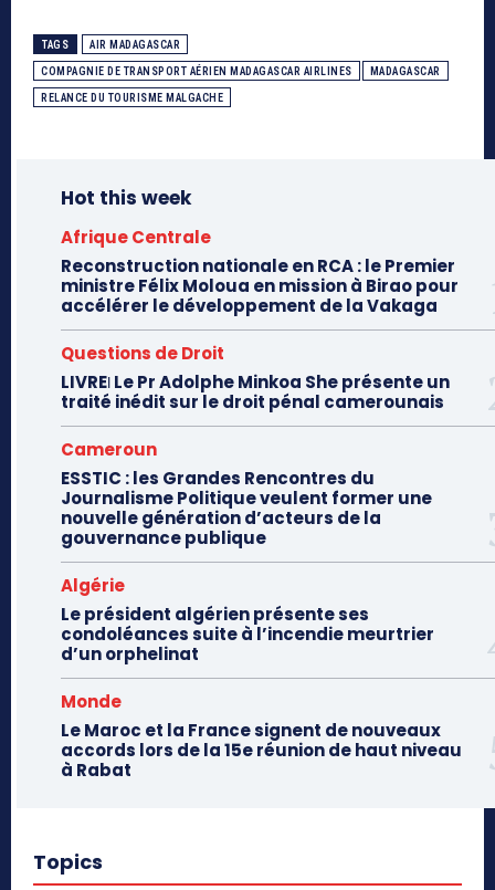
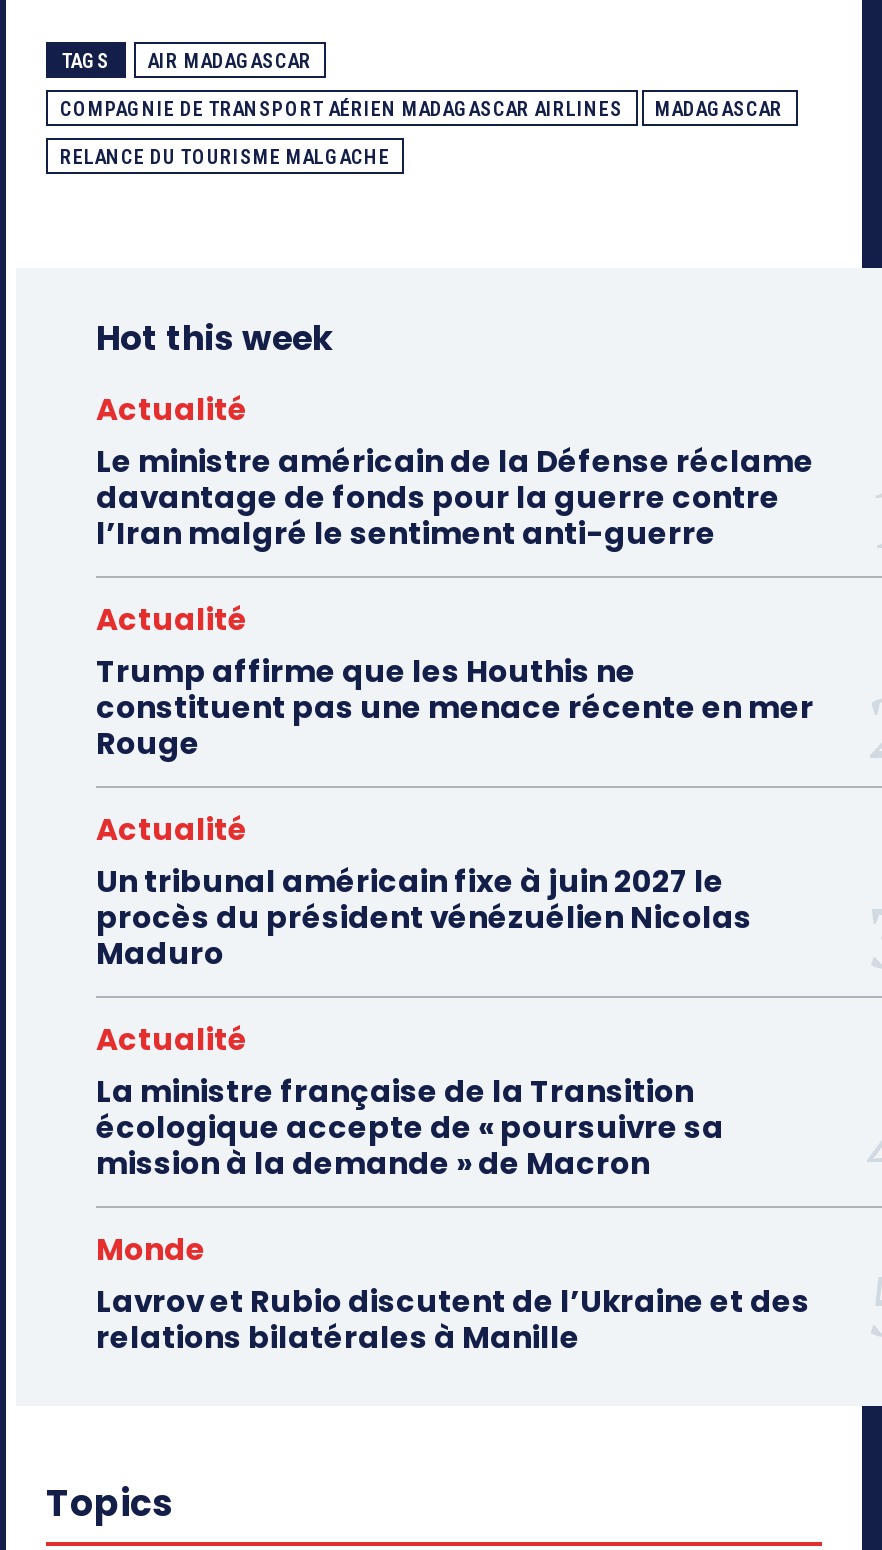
- Afrique Centrale
- Reconstruction nationale en RCA : le Premier
- ministre Félix Moloua en mission à Birao pour
- accélérer le développement de la Vakaga
+ Actualité
+ Le ministre américain de la Défense réclame
+ davantage de fonds pour la guerre contre
+ l’Iran malgré le sentiment anti-guerre

- Questions de Droit
- LIVREǀ Le Pr Adolphe Minkoa She présente un
- traité inédit sur le droit pénal camerounais
+ Actualité
+ Trump affirme que les Houthis ne
+ constituent pas une menace récente en mer
+ Rouge

- Cameroun
- ESSTIC : les Grandes Rencontres du
- Journalisme Politique veulent former une
- nouvelle génération d’acteurs de la
- gouvernance publique
+ Actualité
+ Un tribunal américain fixe à juin 2027 le
+ procès du président vénézuélien Nicolas
+ Maduro

- Algérie
- Le président algérien présente ses
- condoléances suite à l’incendie meurtrier
- d’un orphelinat
+ Actualité
+ La ministre française de la Transition
+ écologique accepte de « poursuivre sa
+ mission à la demande » de Macron

- Le Maroc et la France signent de nouveaux
- accords lors de la 15e réunion de haut niveau
- à Rabat
+ Lavrov et Rubio discutent de l’Ukraine et des
+ relations bilatérales à Manille
